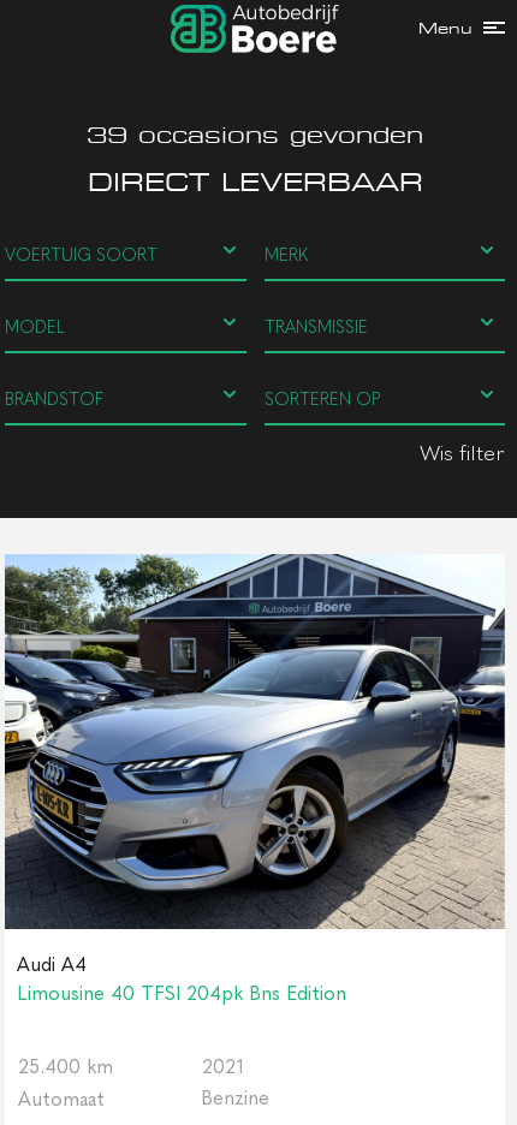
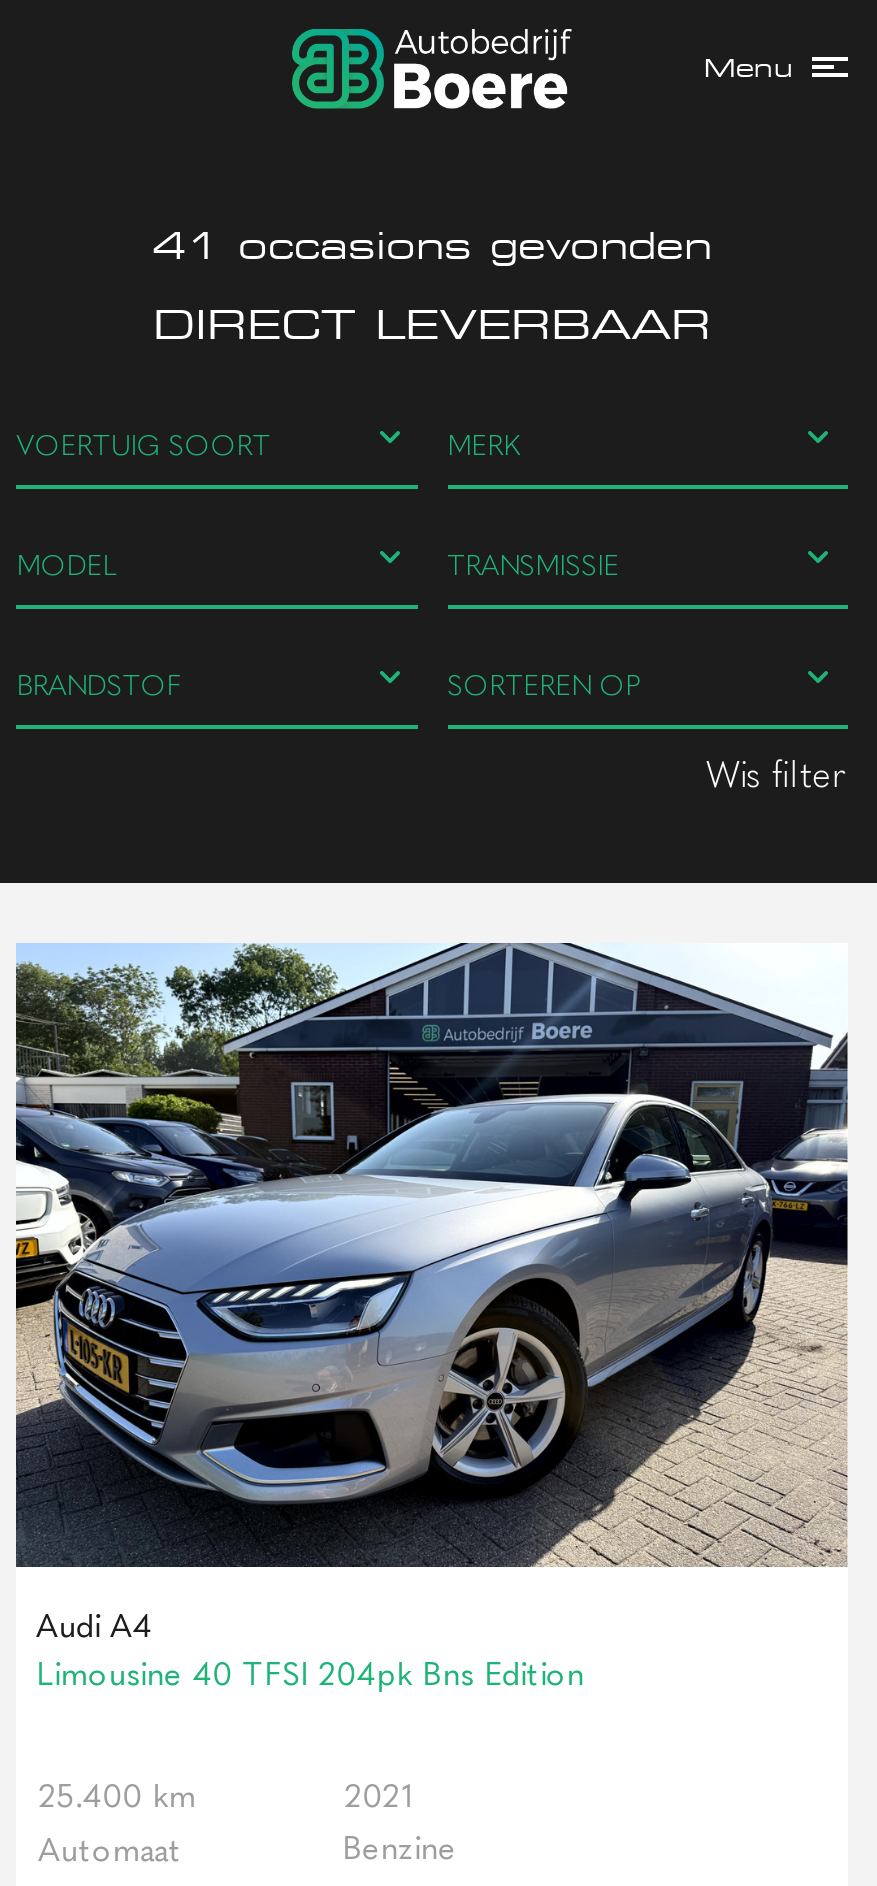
- 39 occasions gevonden
+ 41 occasions gevonden
